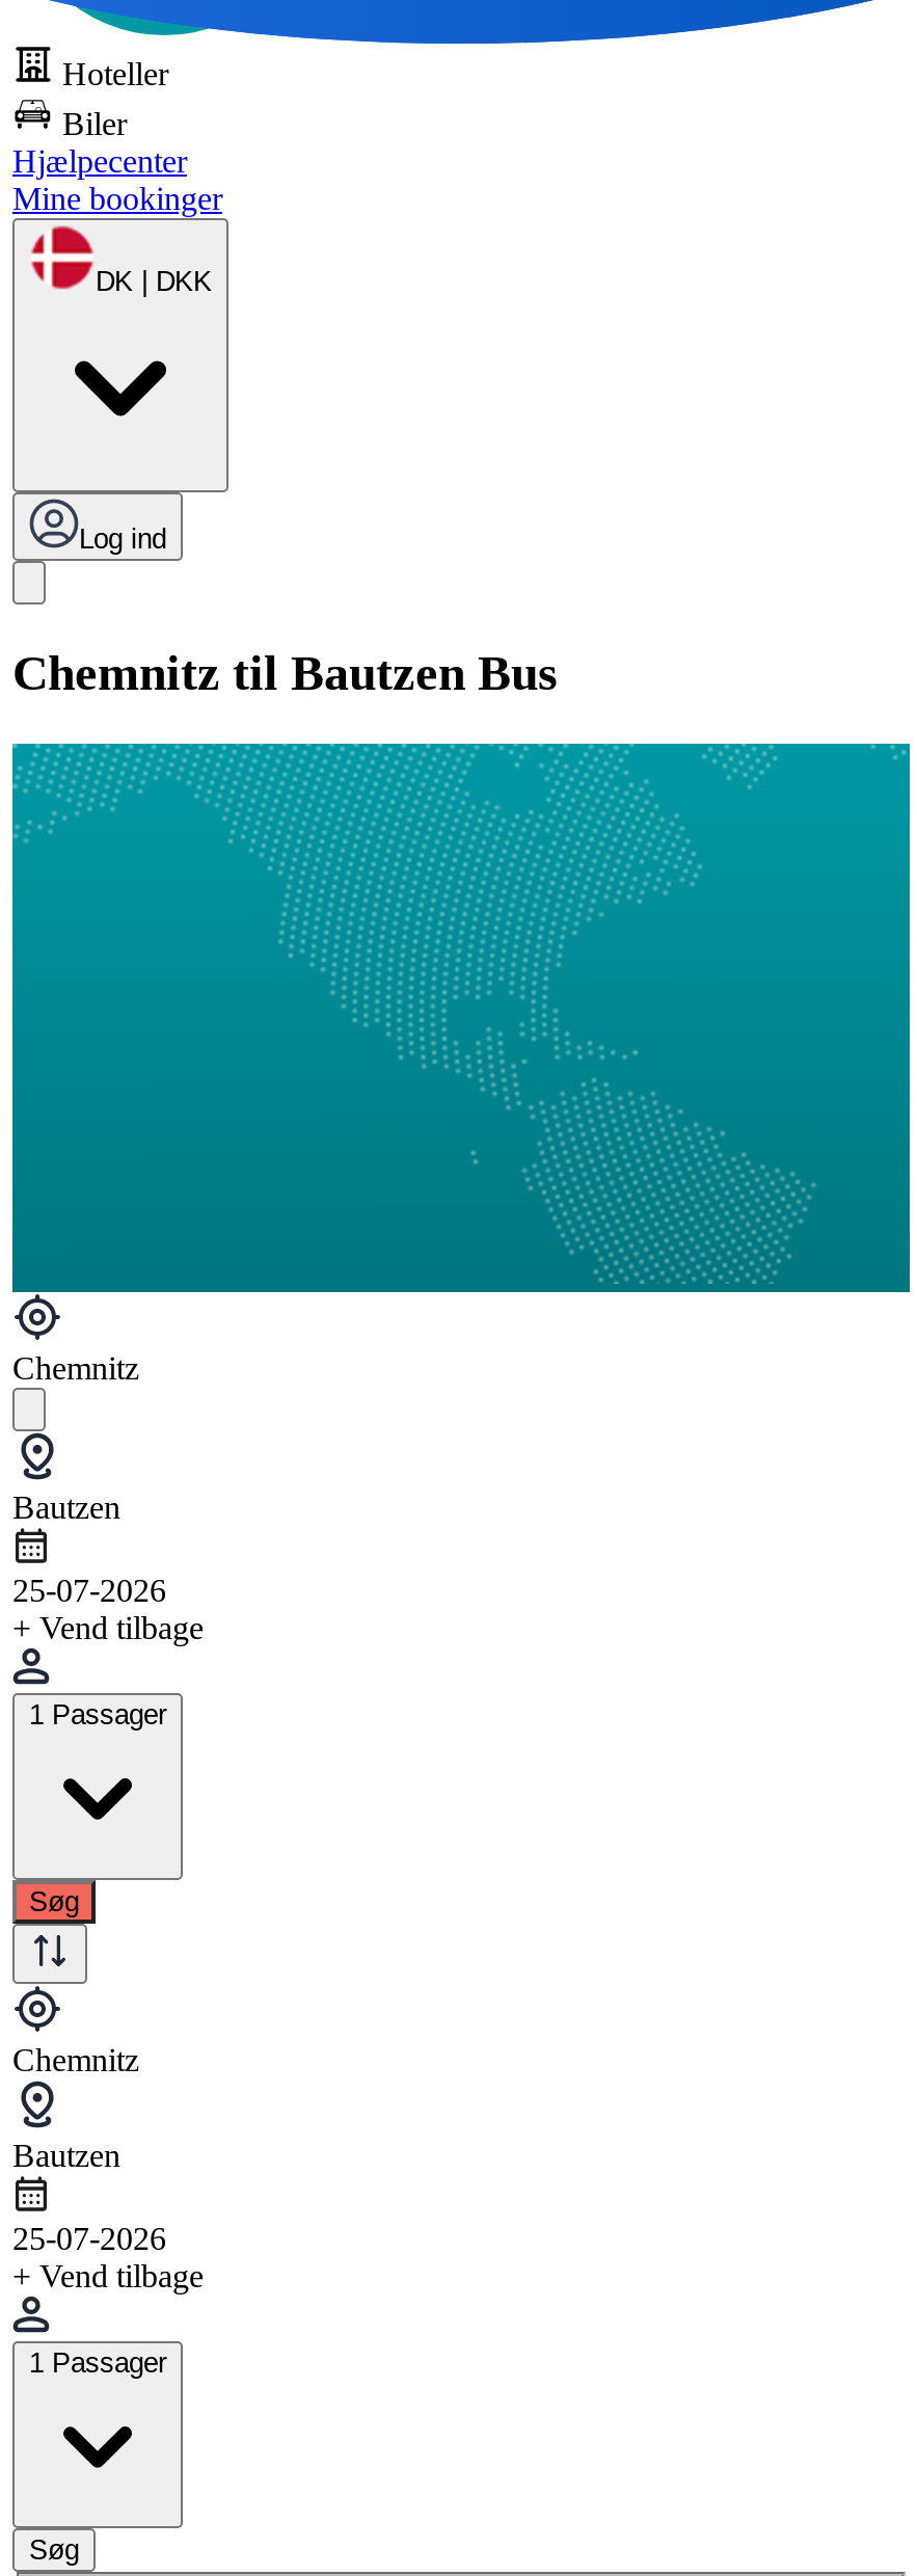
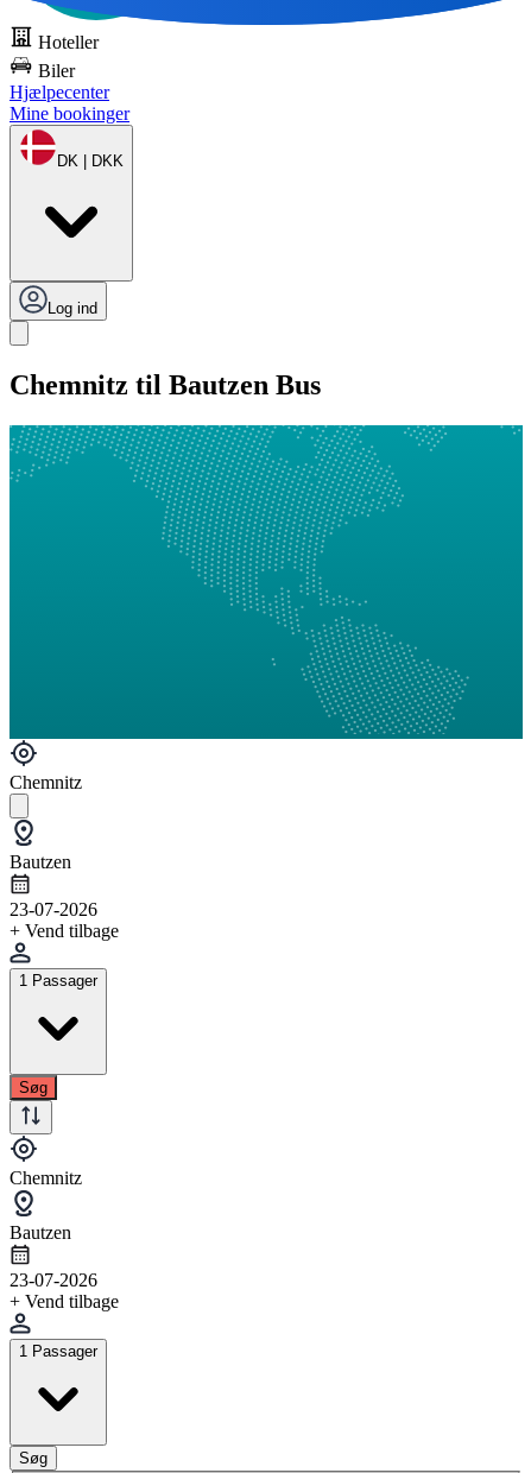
- 25-07-2026
+ 23-07-2026

- 25-07-2026
+ 23-07-2026
